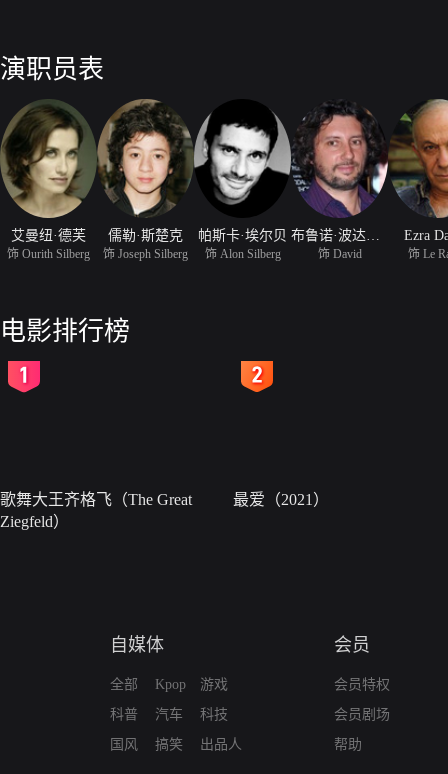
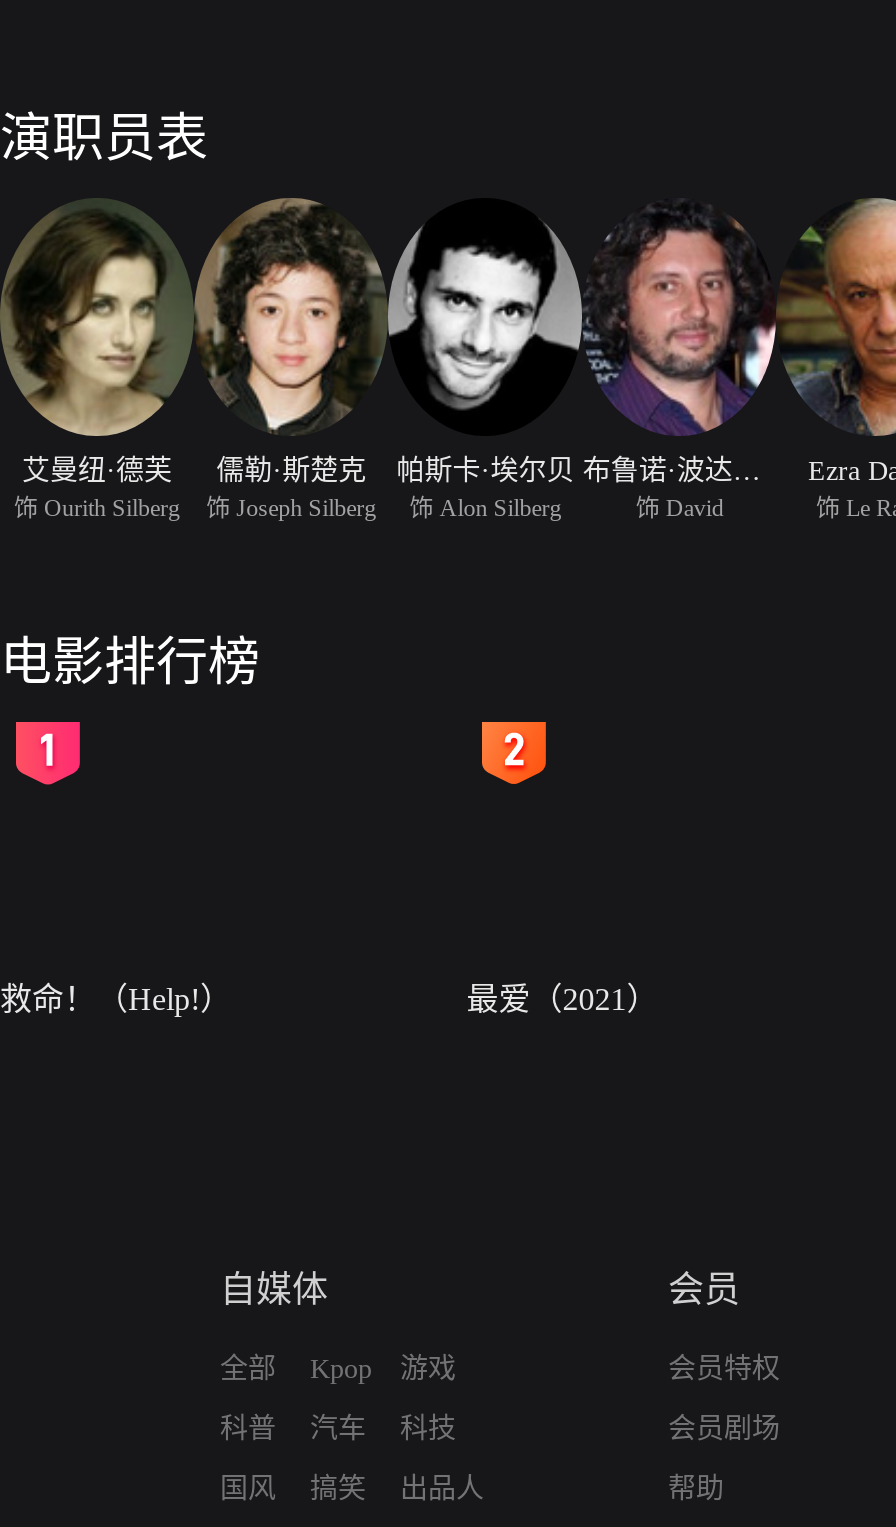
- 歌舞大王齐格飞（The Great
- Ziegfeld）
+ 救命！（Help!）
